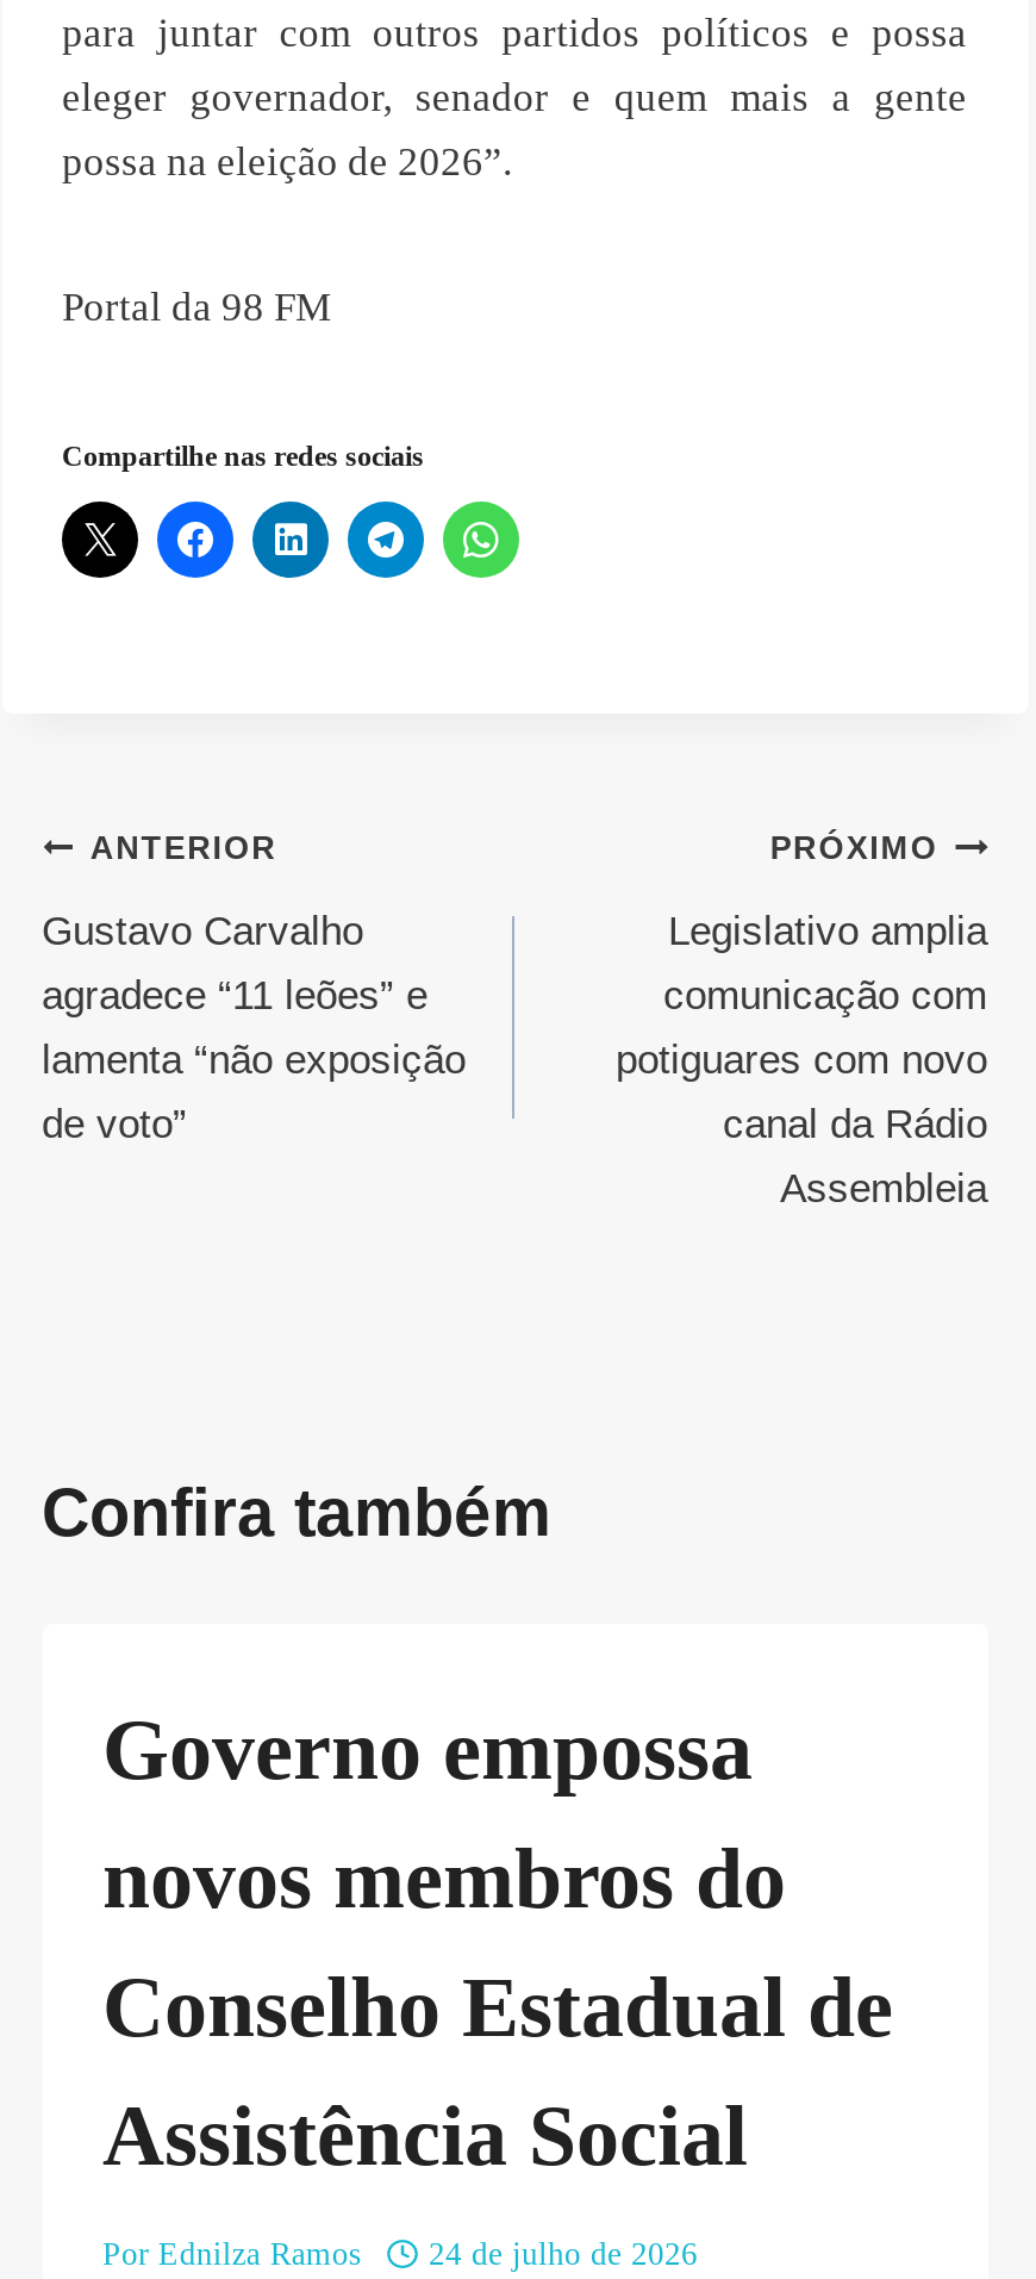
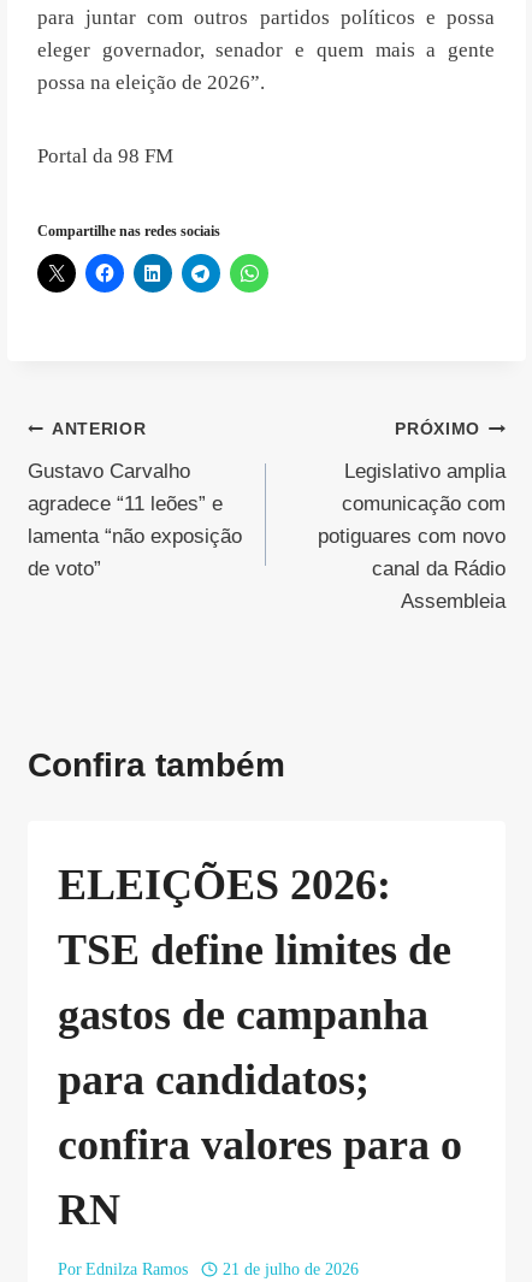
- Governo empossa
- novos membros do
- Conselho Estadual de
- Assistência Social
+ ELEIÇÕES 2026:
+ TSE define limites de
+ gastos de campanha
+ para candidatos;
+ confira valores para o
+ RN

- Por Ednilza Ramos 24 de julho de 2026
+ Por Ednilza Ramos 21 de julho de 2026
